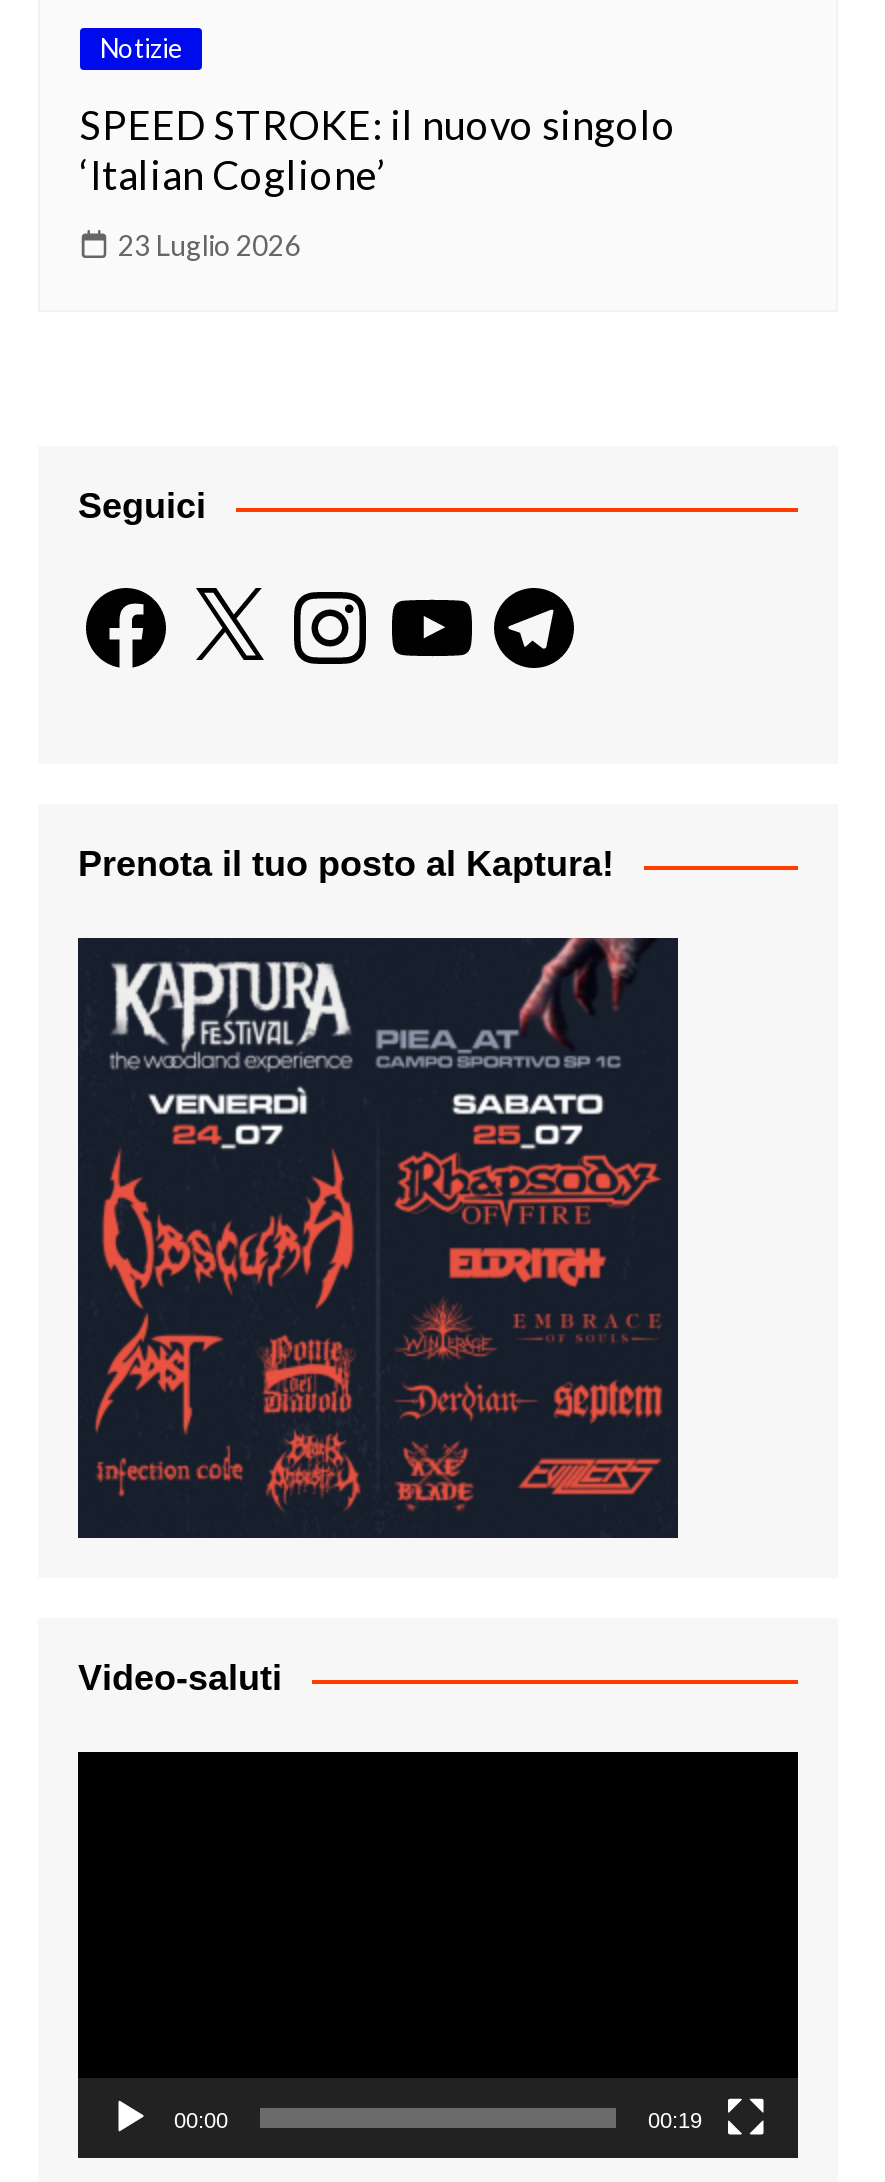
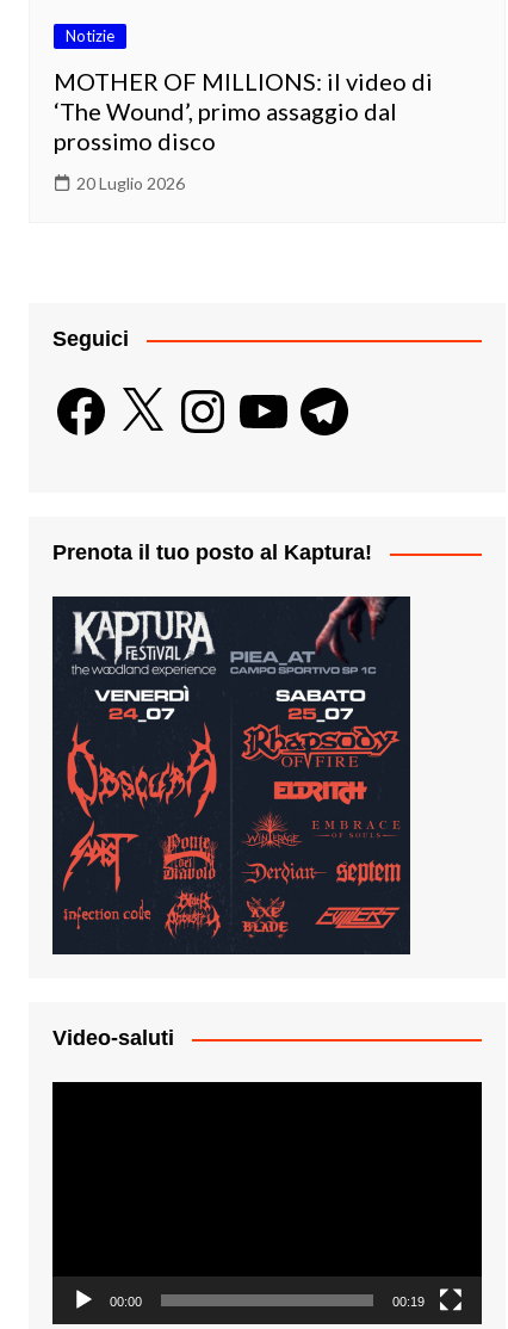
- SPEED STROKE: il nuovo singolo
- ‘Italian Coglione’
+ MOTHER OF MILLIONS: il video di
+ ‘The Wound’, primo assaggio dal
+ prossimo disco

- 23 Luglio 2026
+ 20 Luglio 2026
